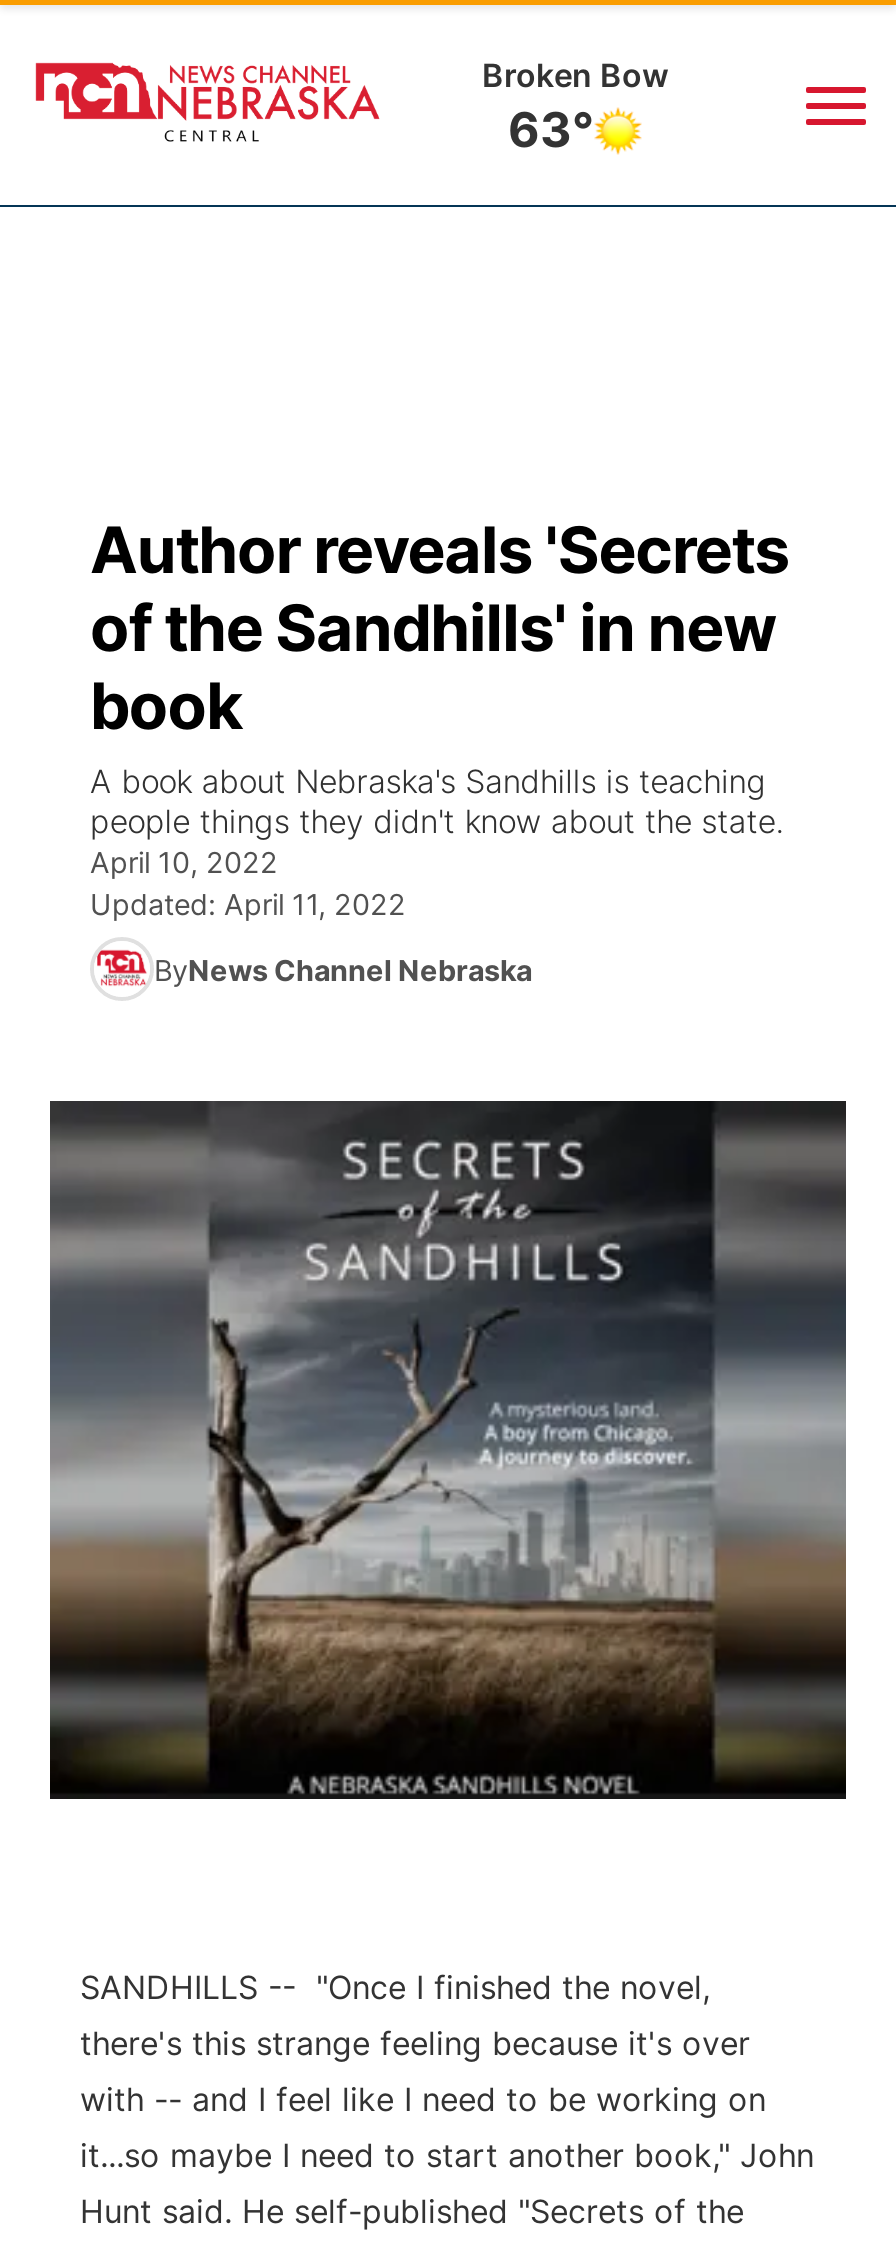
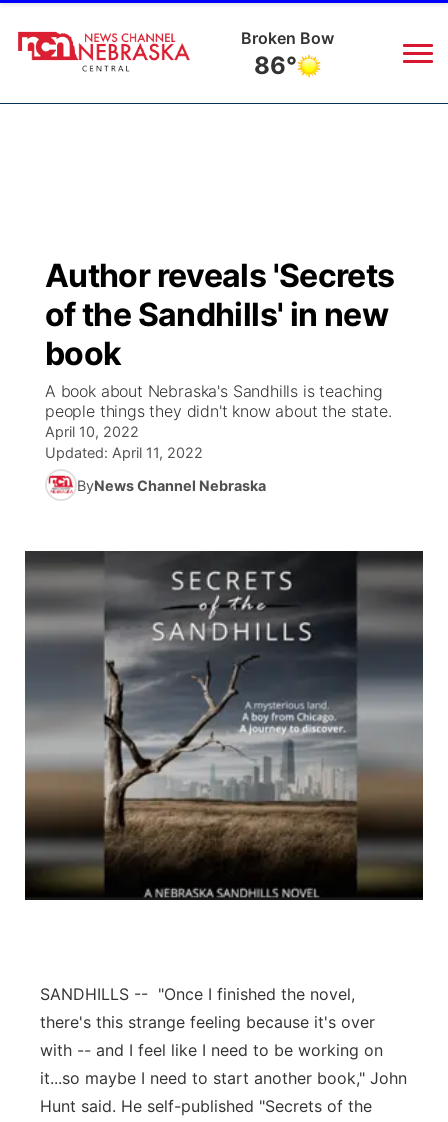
- 63°
+ 86°
